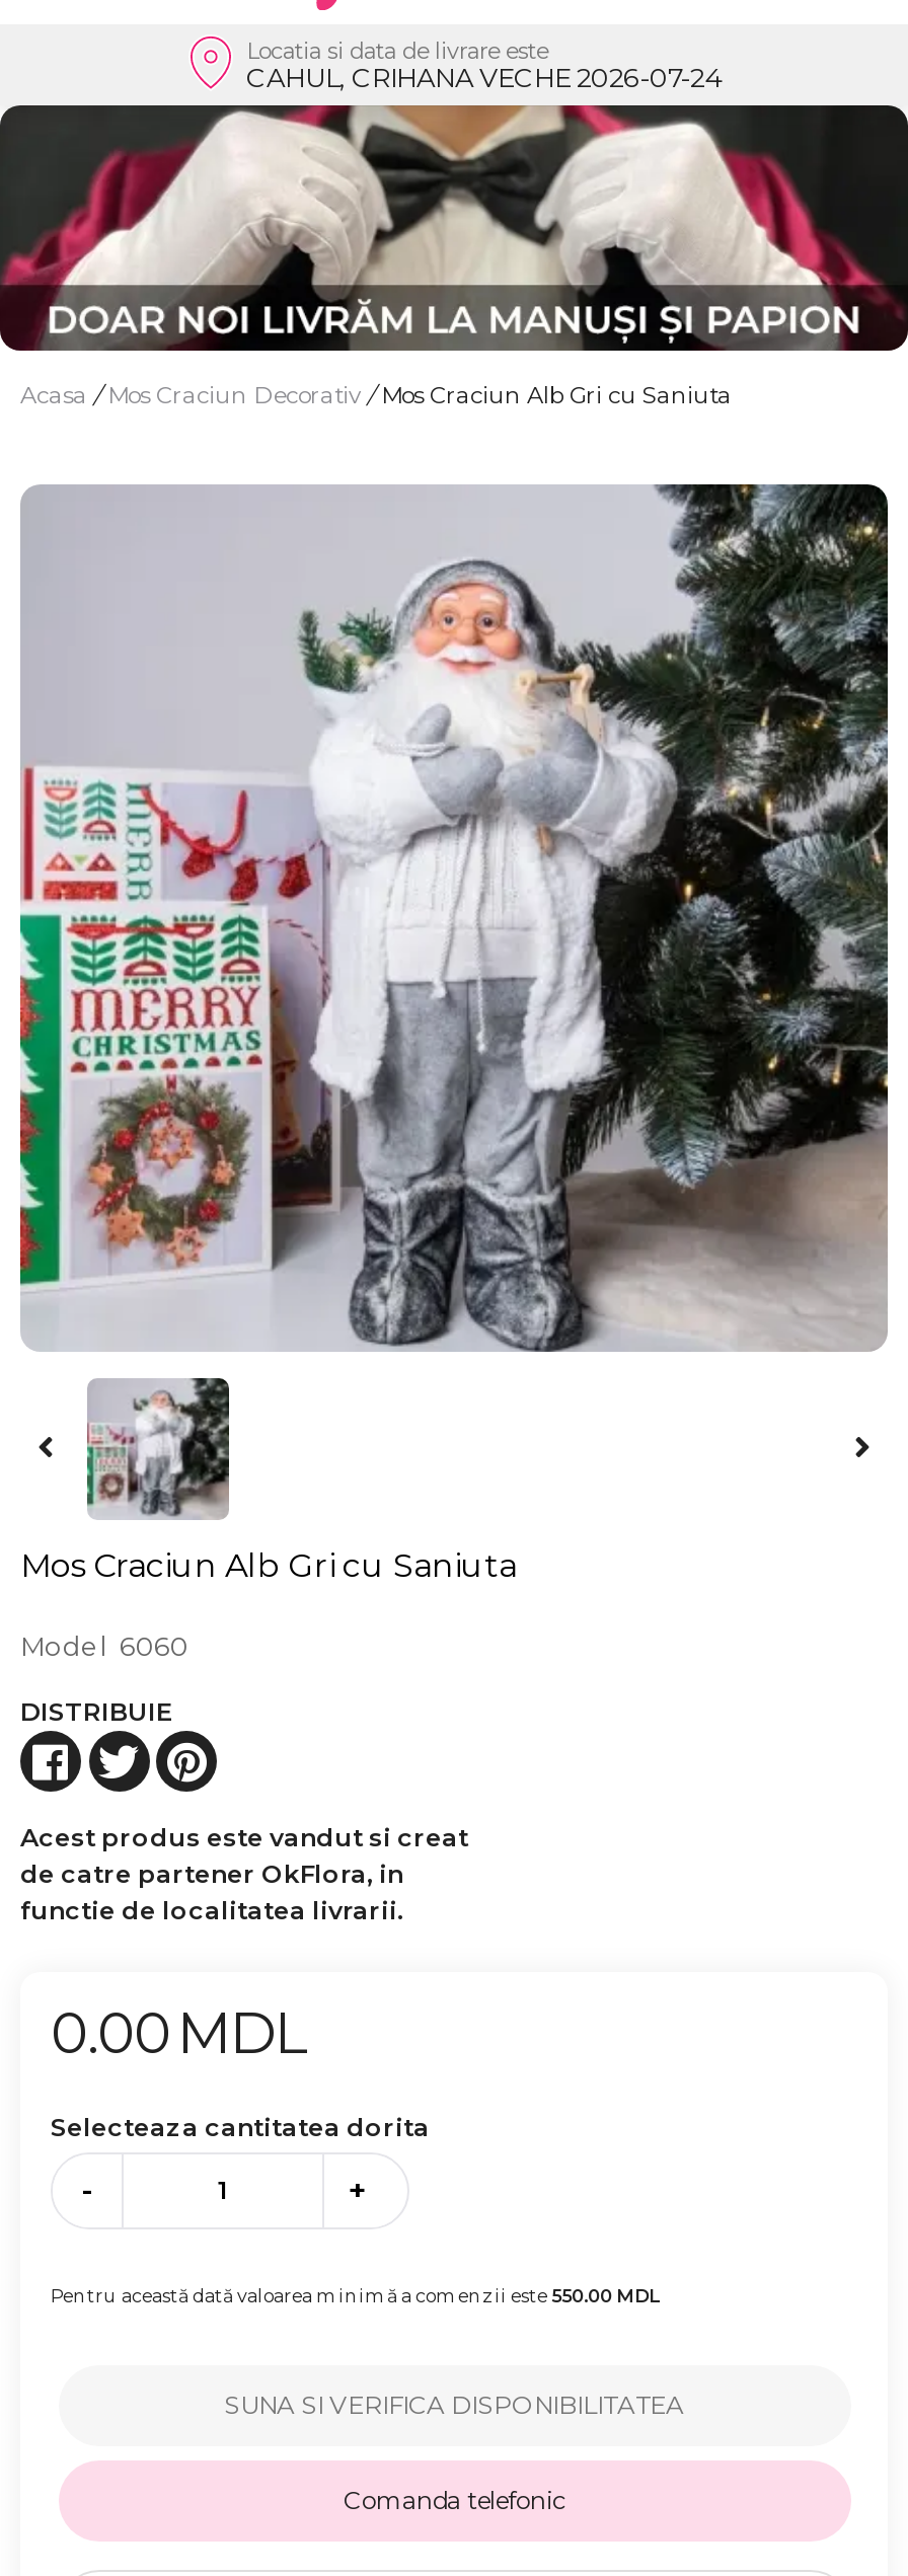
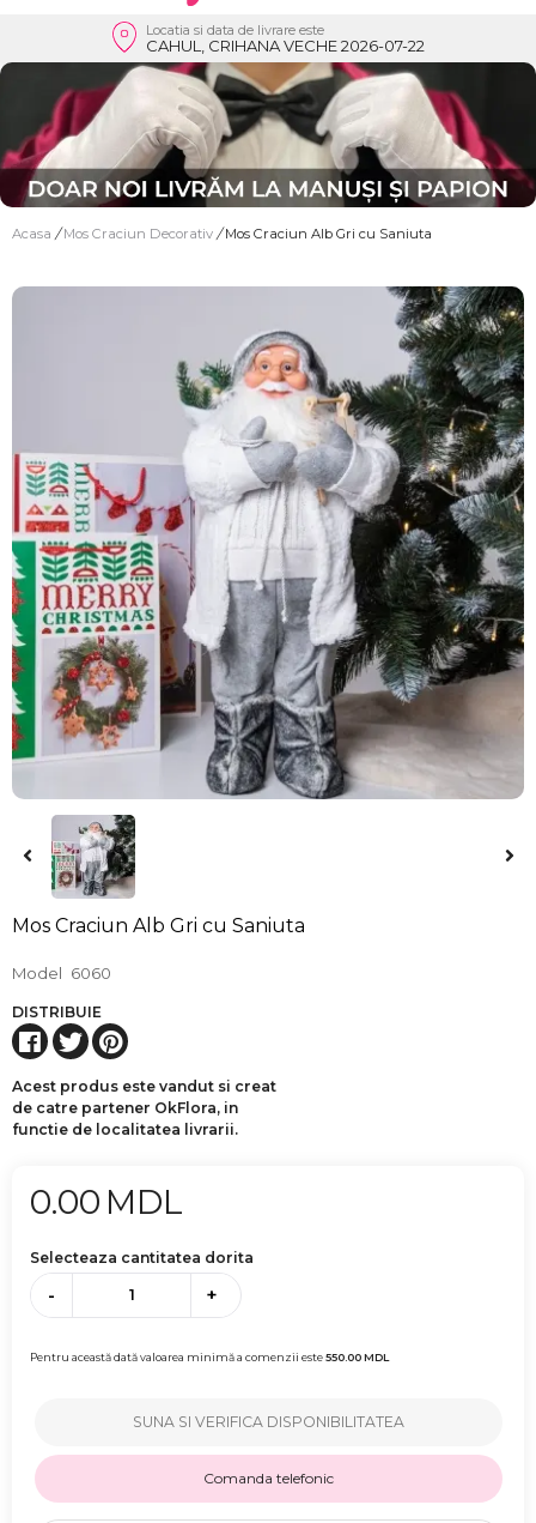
- CAHUL, CRIHANA VECHE 2026-07-24
+ CAHUL, CRIHANA VECHE 2026-07-22
